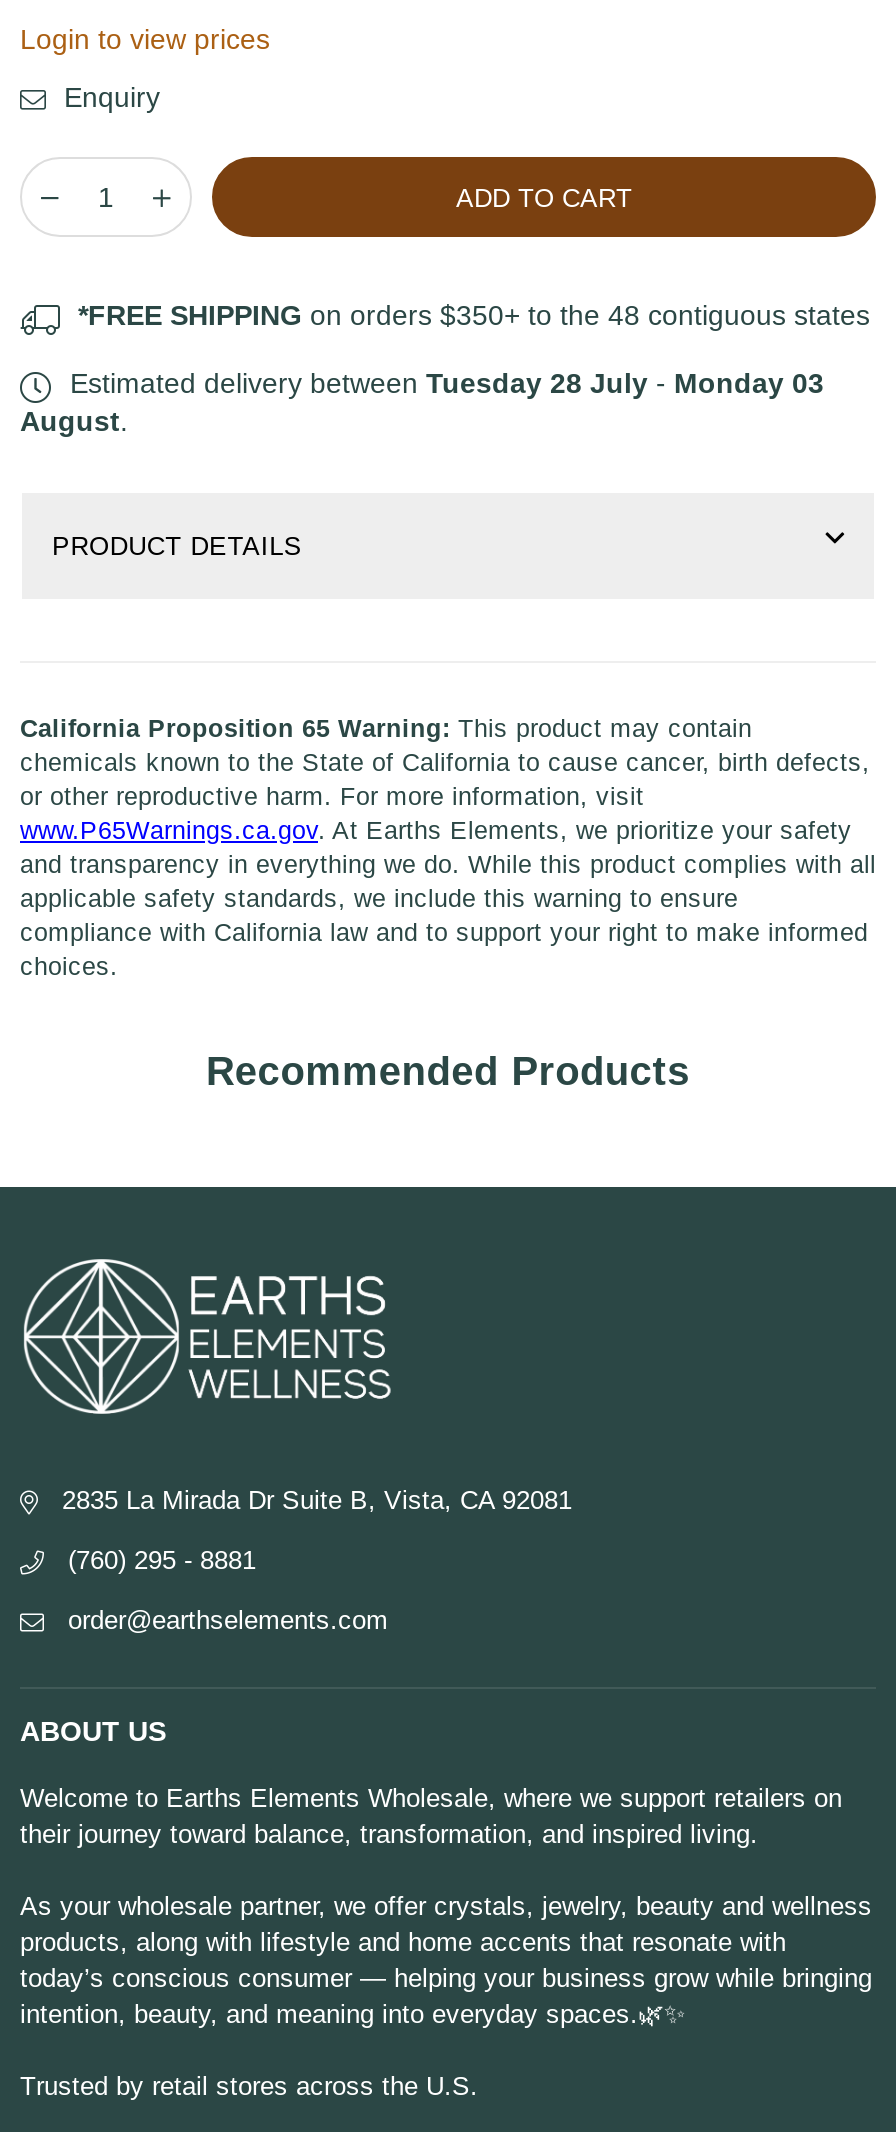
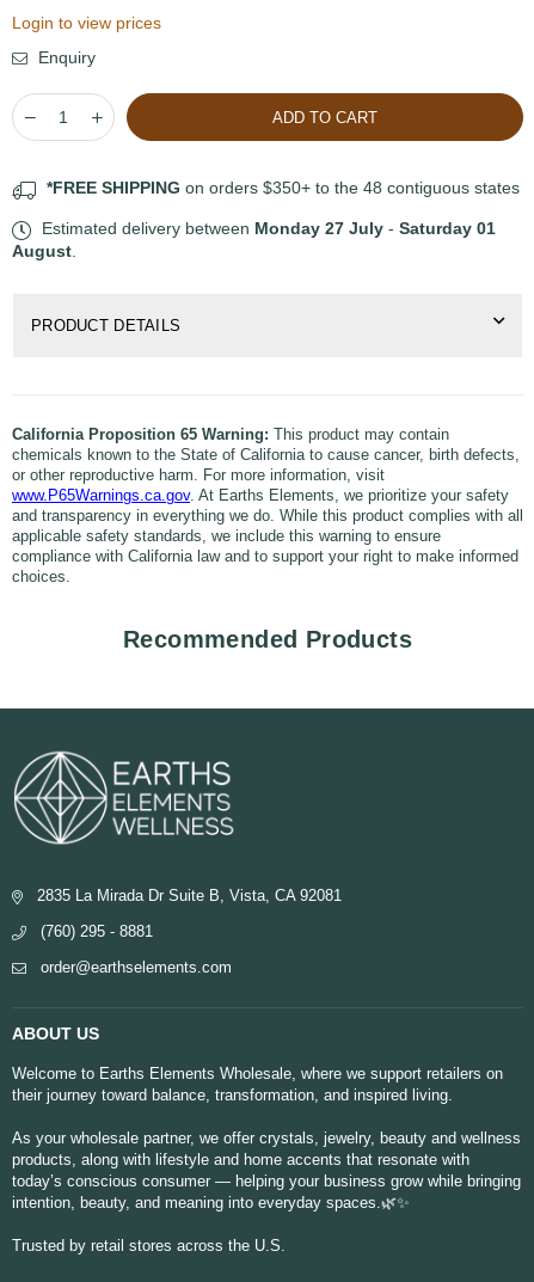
- Estimated delivery between Tuesday 28 July - Monday 03
+ Estimated delivery between Monday 27 July - Saturday 01
